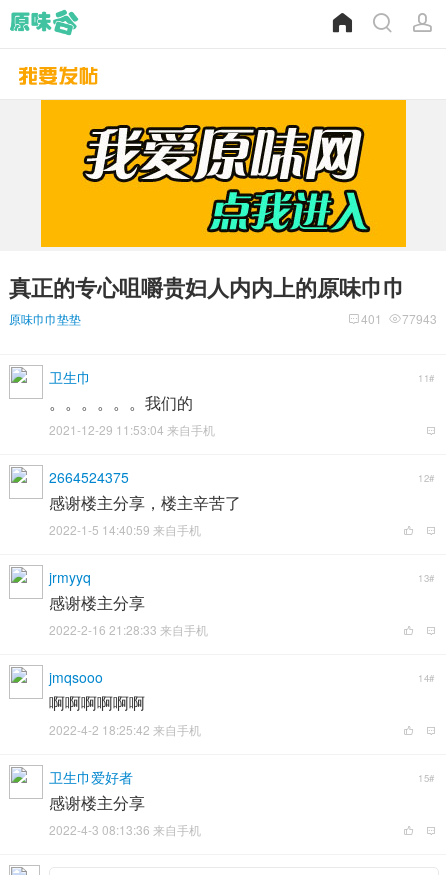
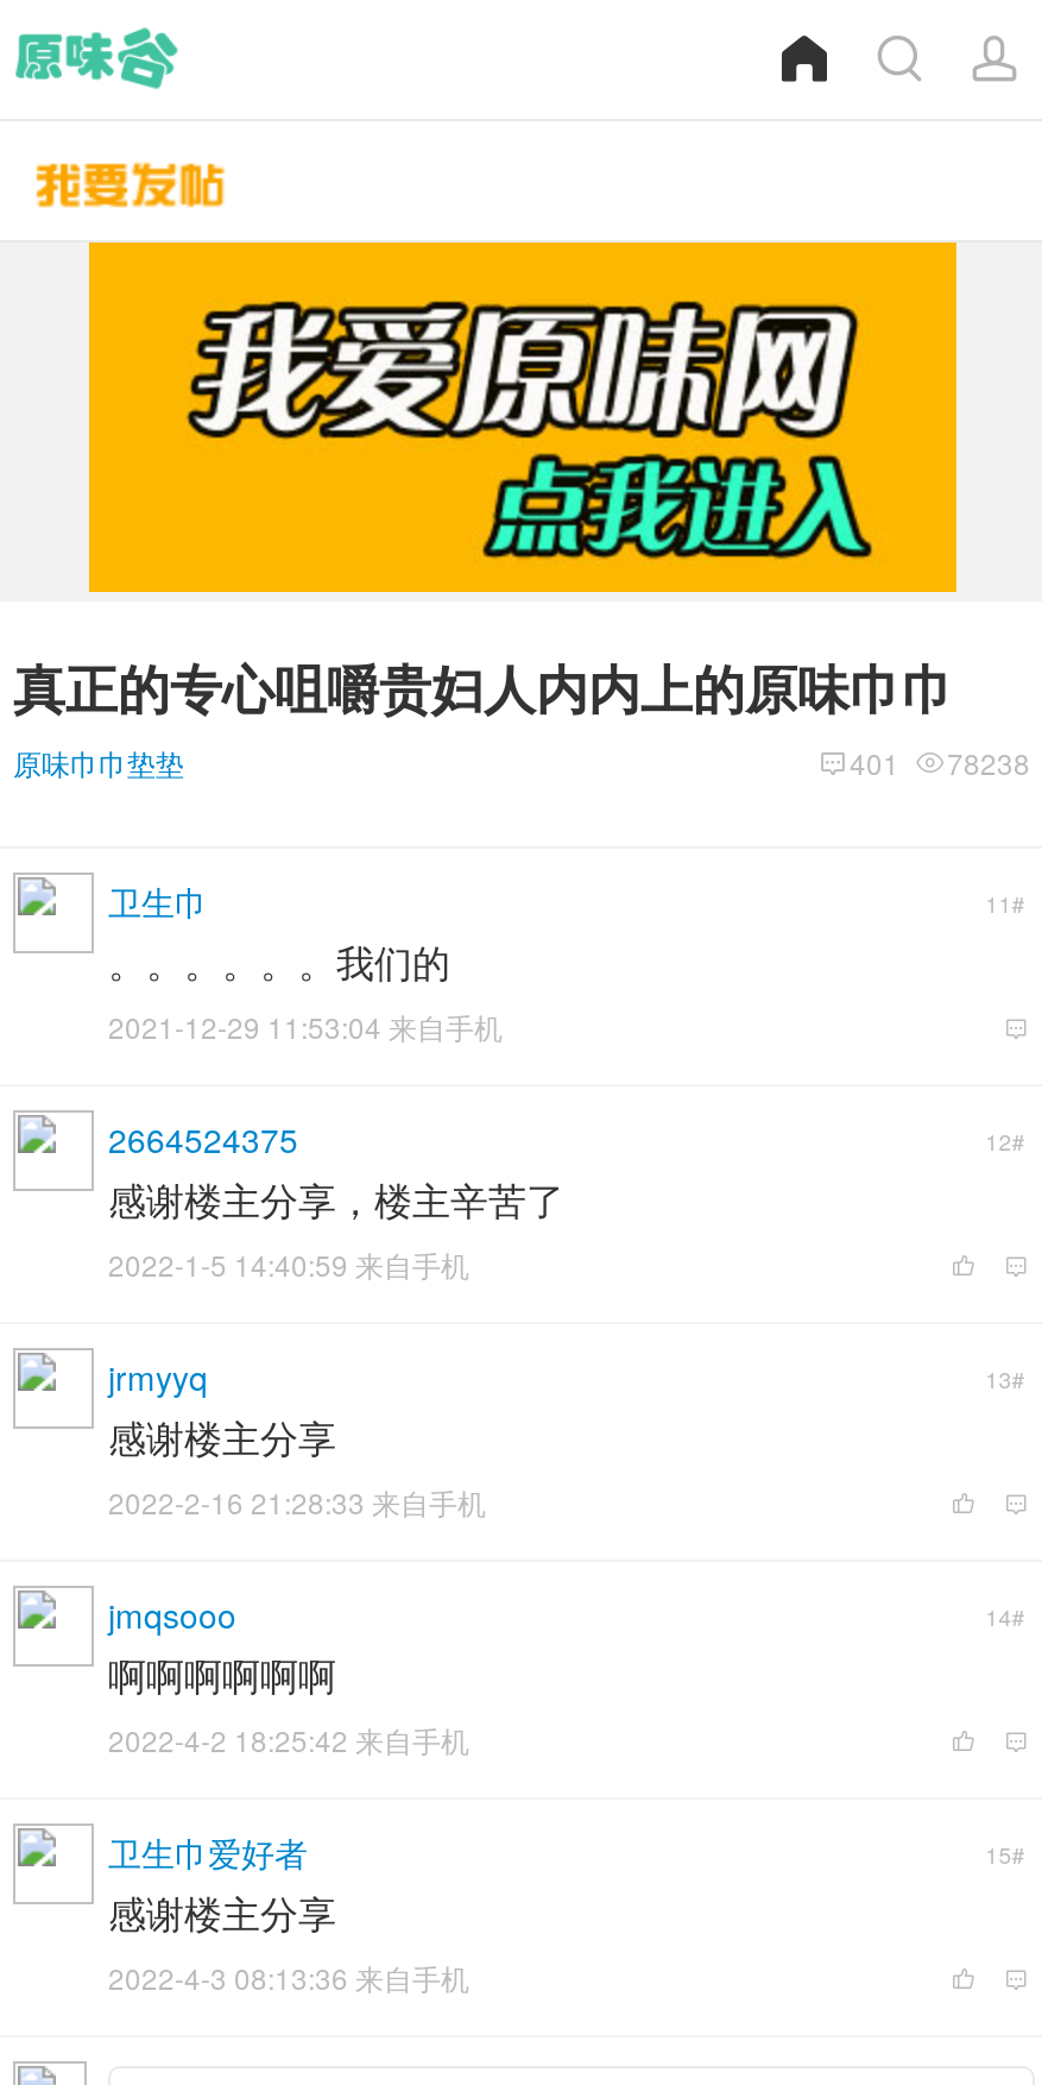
- 401 77943
+ 401 78238
